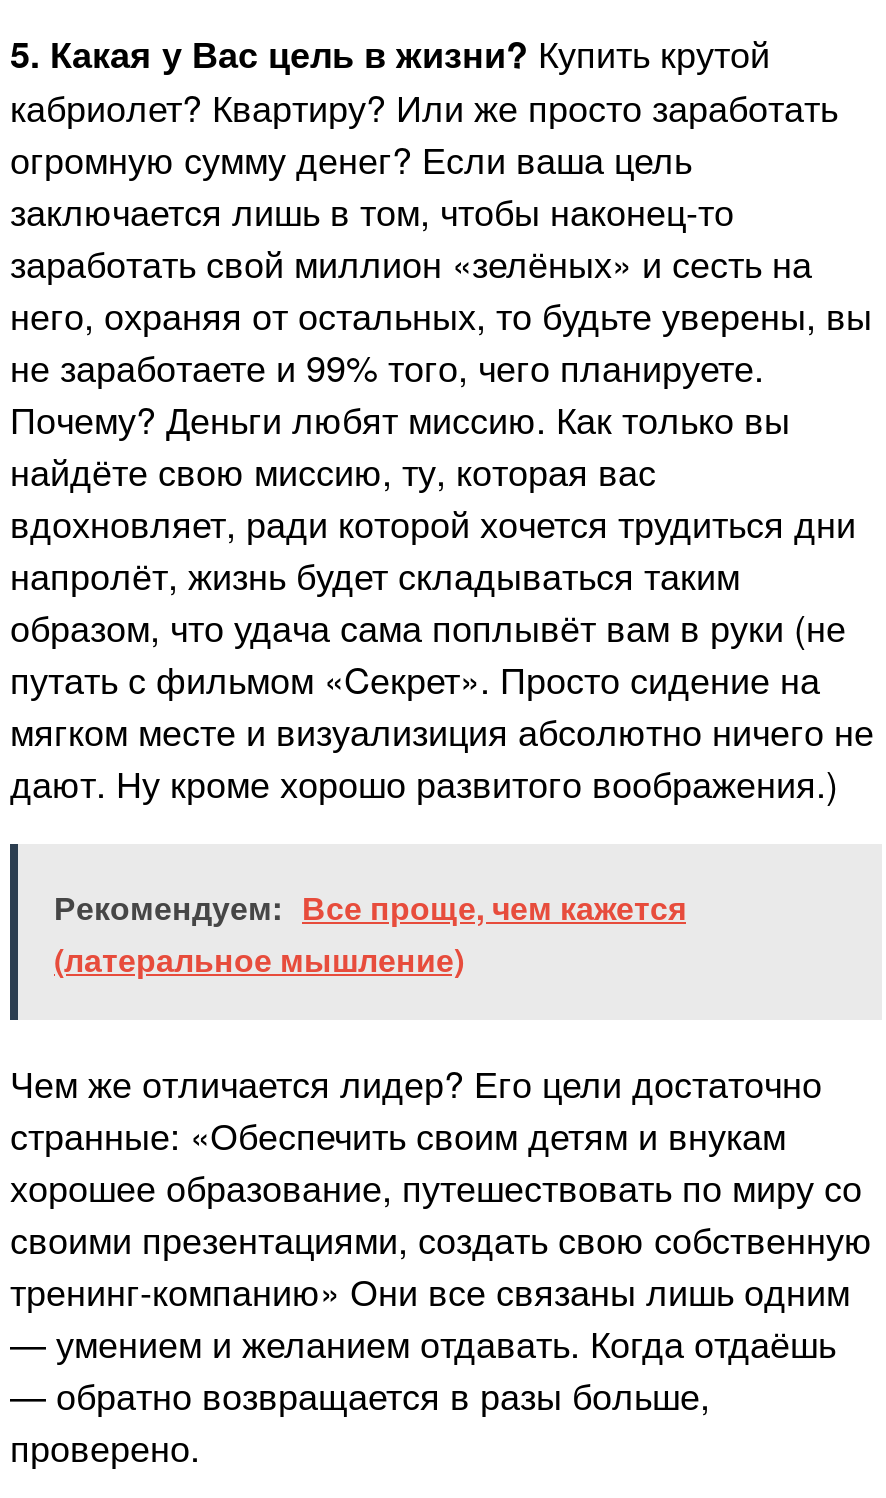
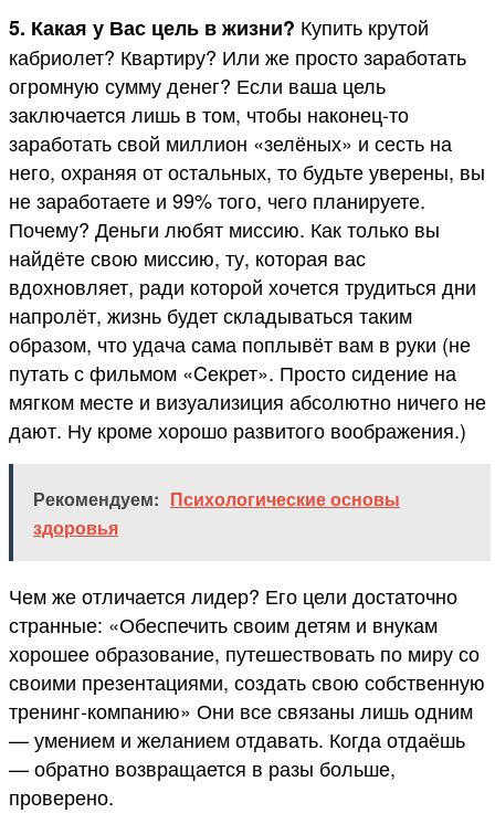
- Рекомендуем: Все проще, чем кажется
- (латеральное мышление)
+ Рекомендуем: Психологические основы
+ здоровья
